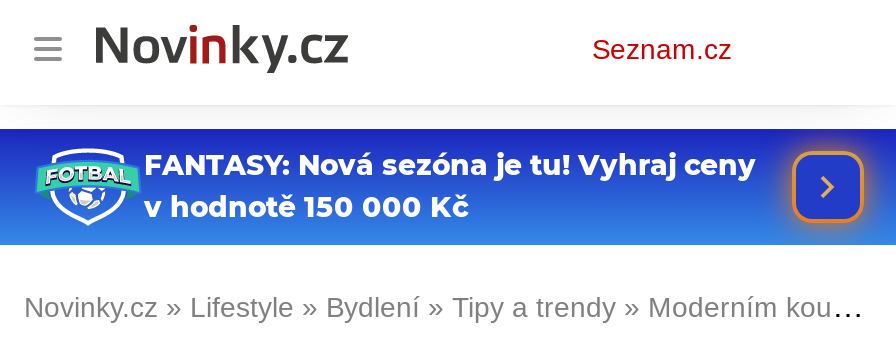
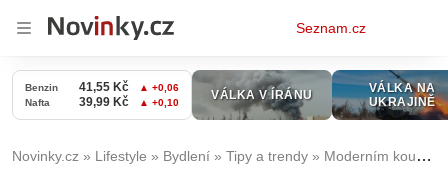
- [image]
+ [image]
